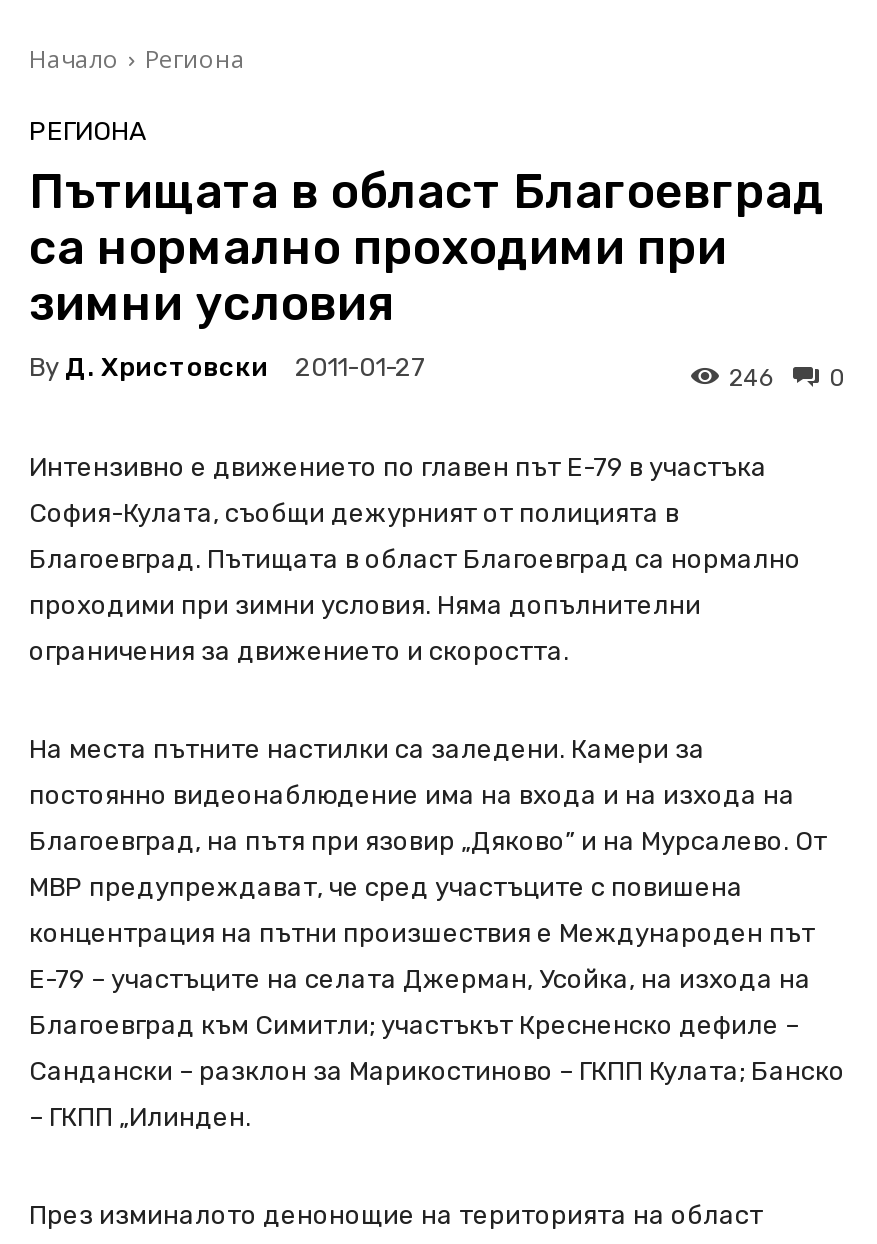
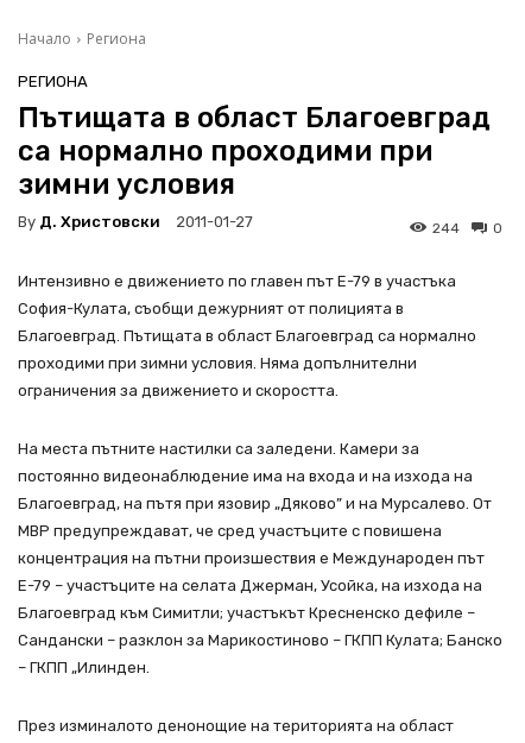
- 246 0
+ 244 0
